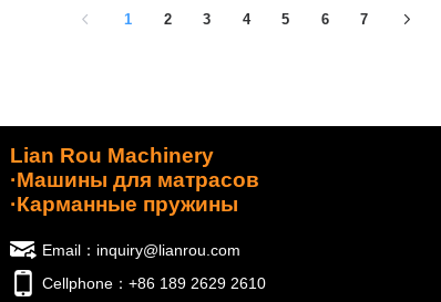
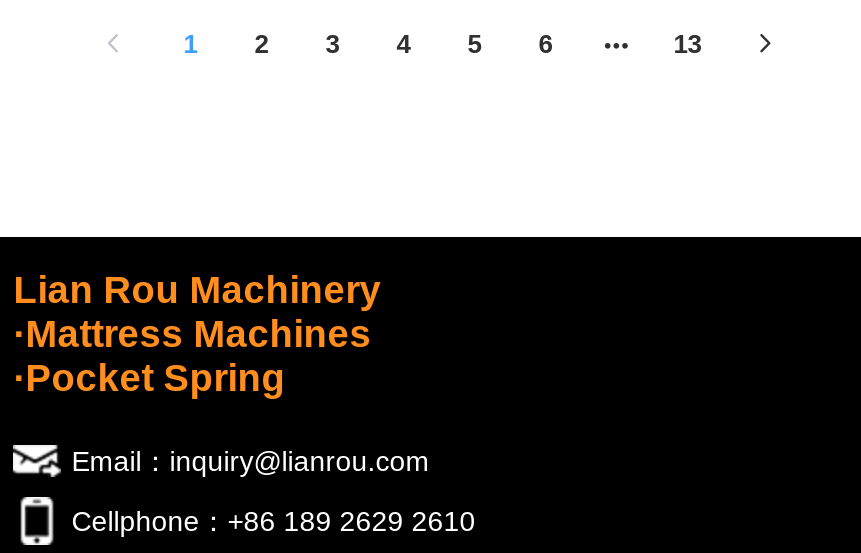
- 7
+ 13

- ·Машины для матрасов
- ·Карманные пружины
+ ·Mattress Machines
+ ·Pocket Spring
